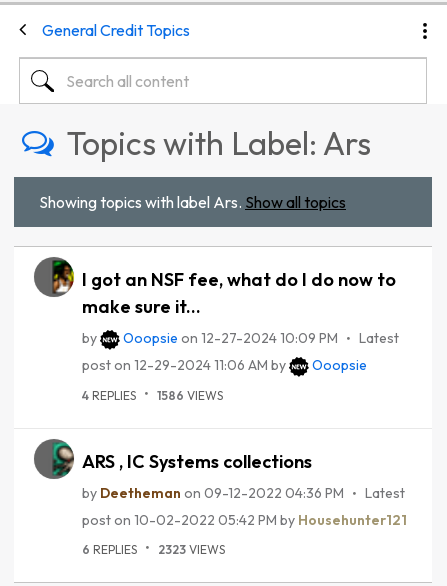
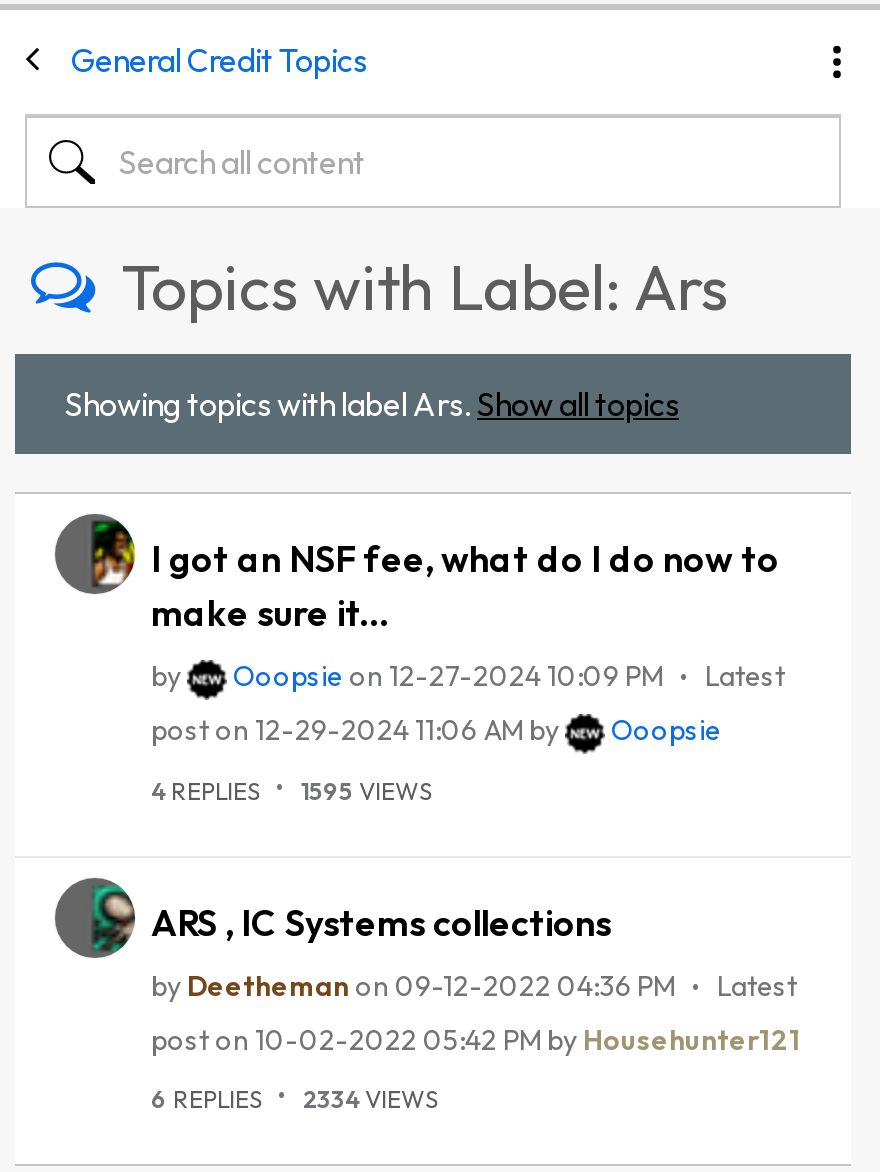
- 4 REPLIES 1586 VIEWS
+ 4 REPLIES 1595 VIEWS

- 6 REPLIES 2323 VIEWS
+ 6 REPLIES 2334 VIEWS
